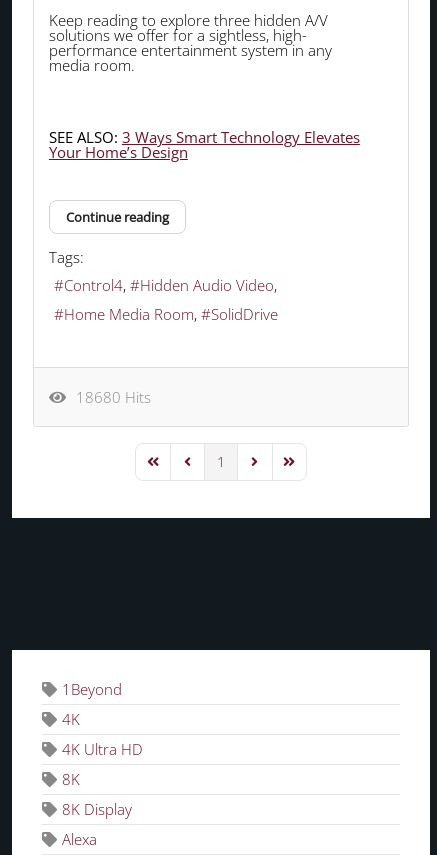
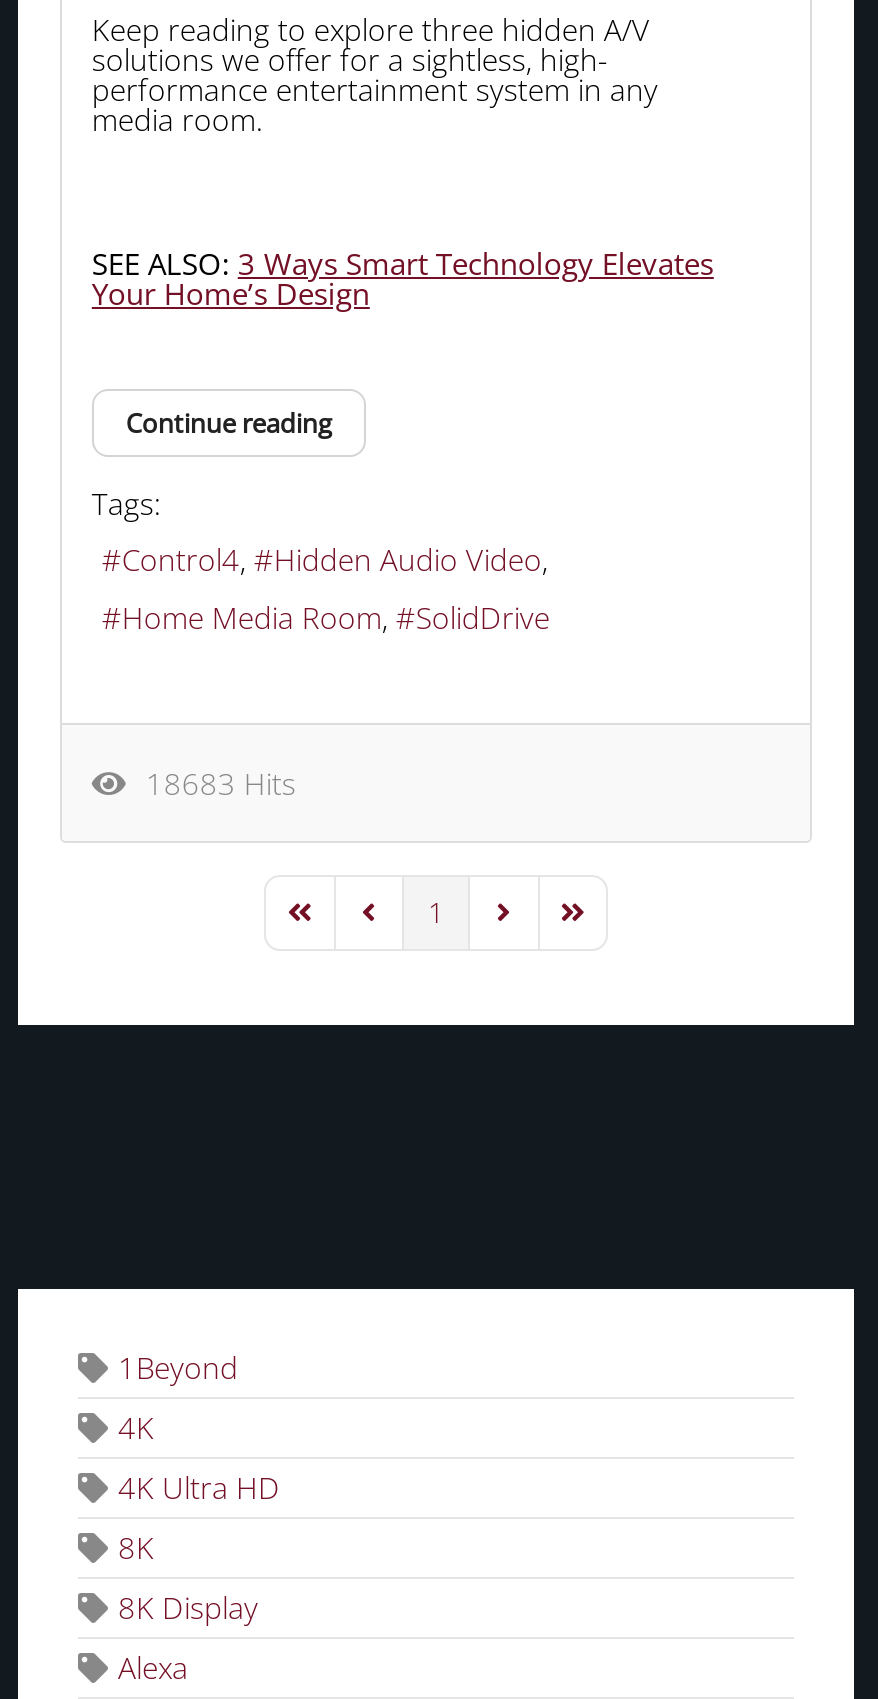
- 18680 Hits
+ 18683 Hits
